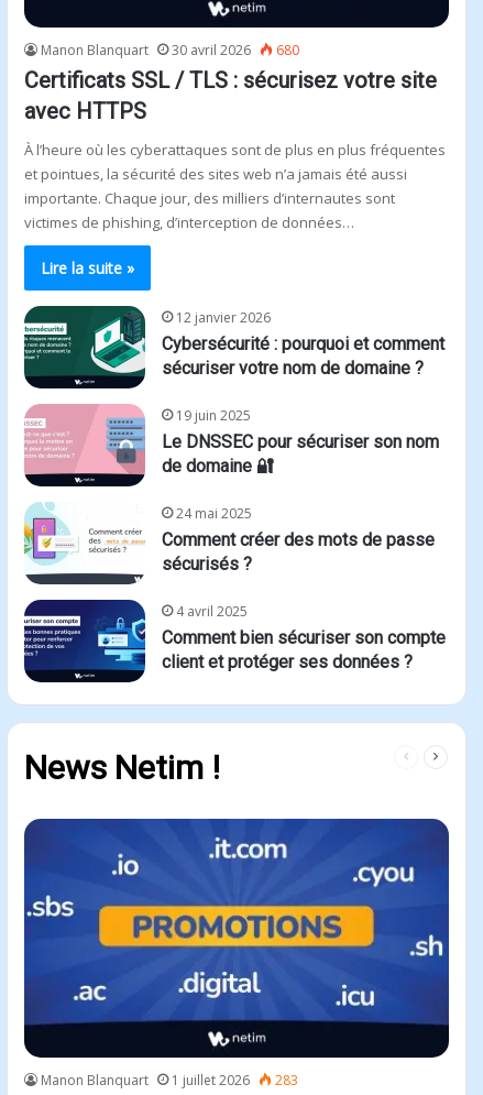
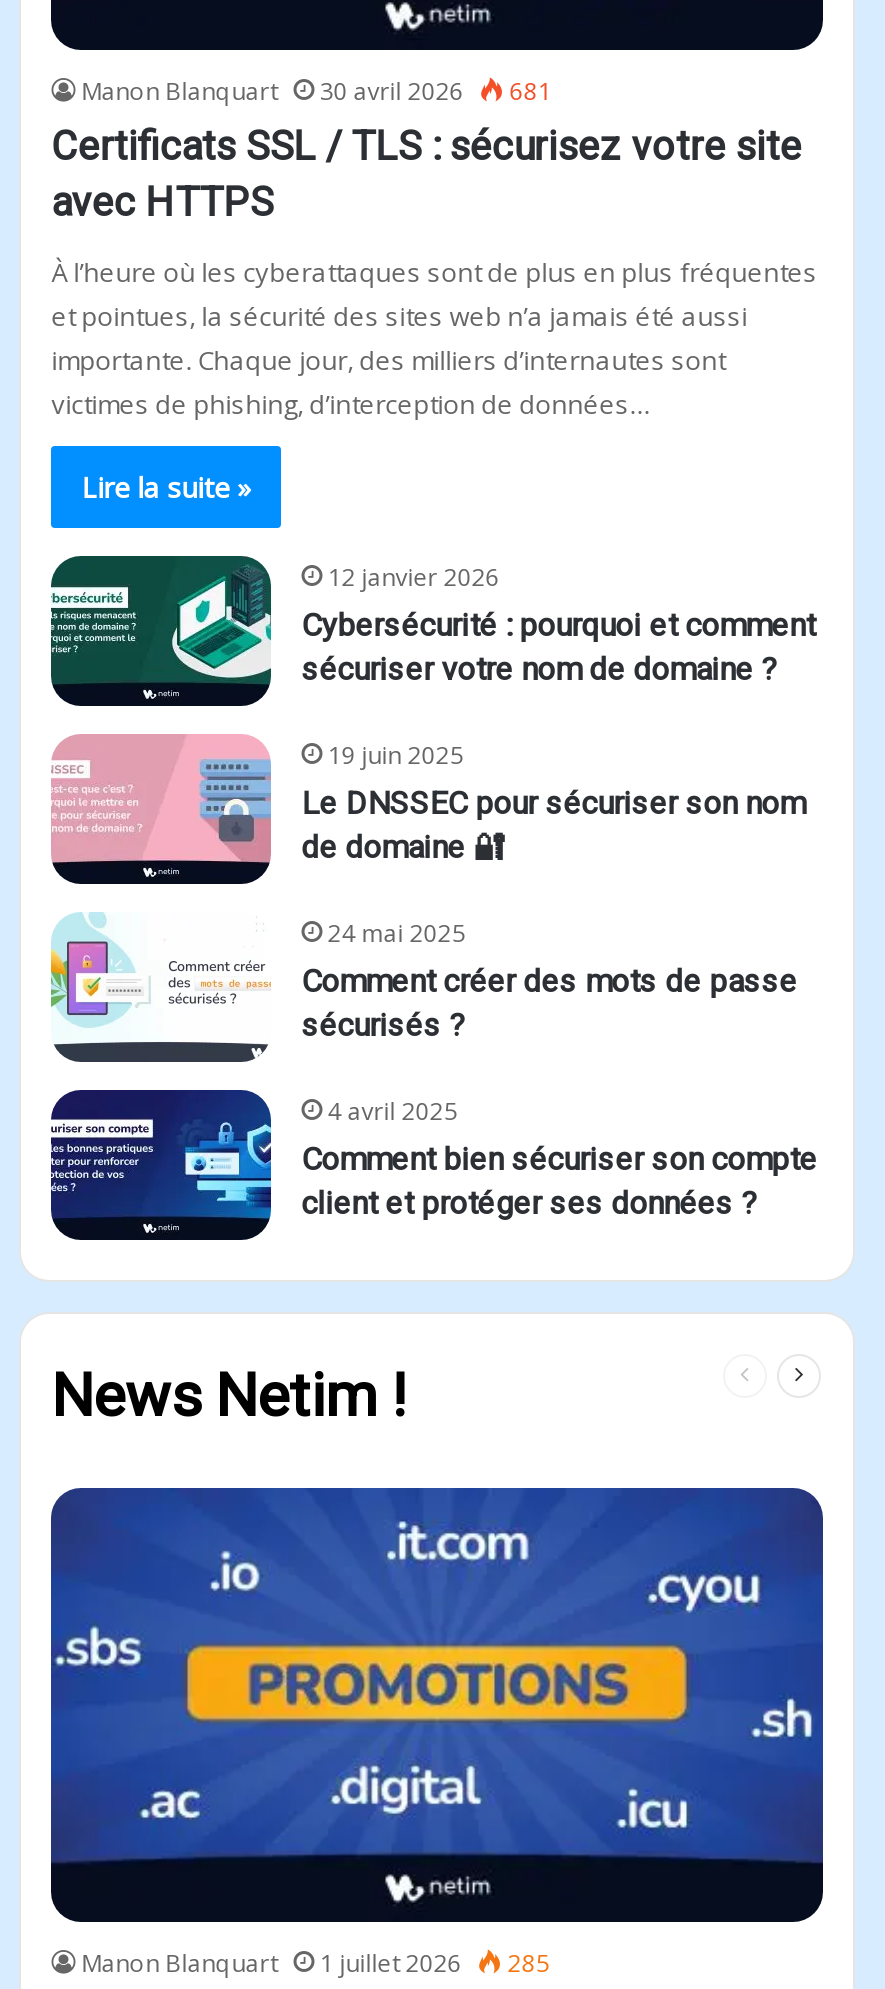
- Manon Blanquart 30 avril 2026 680
+ Manon Blanquart 30 avril 2026 681

- Manon Blanquart 1 juillet 2026 283
+ Manon Blanquart 1 juillet 2026 285
